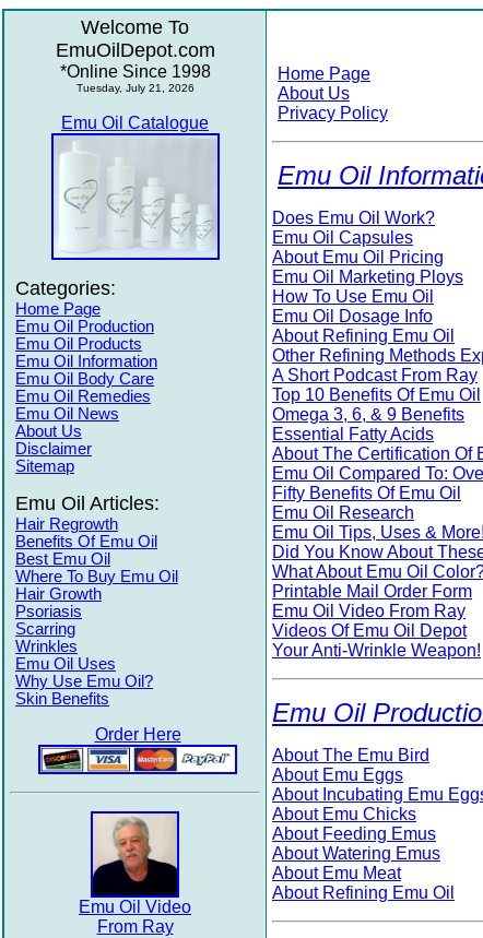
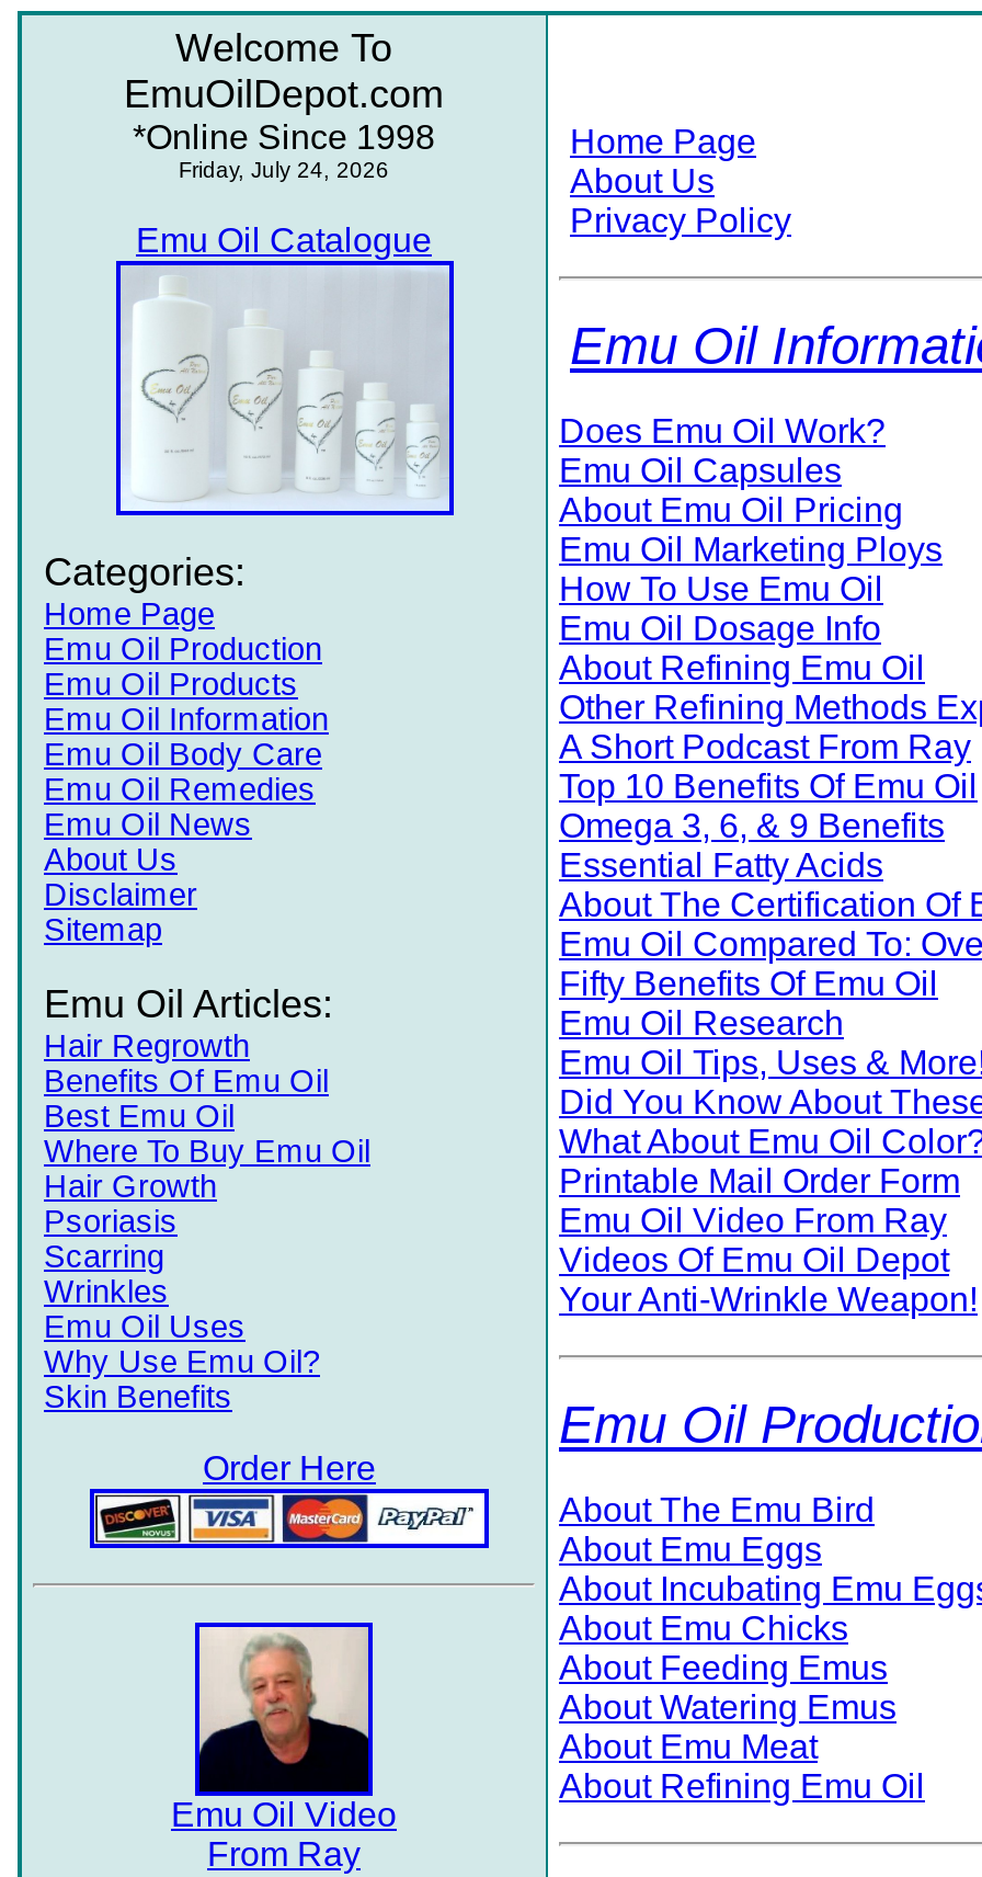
- Tuesday, July 21, 2026
+ Friday, July 24, 2026
